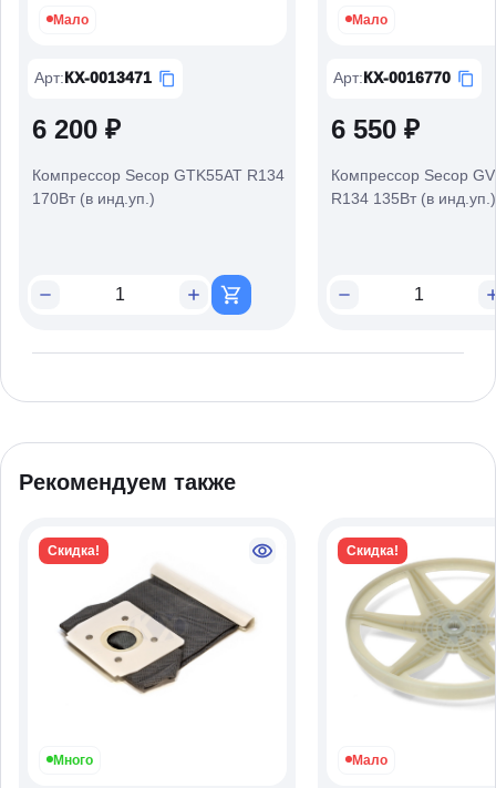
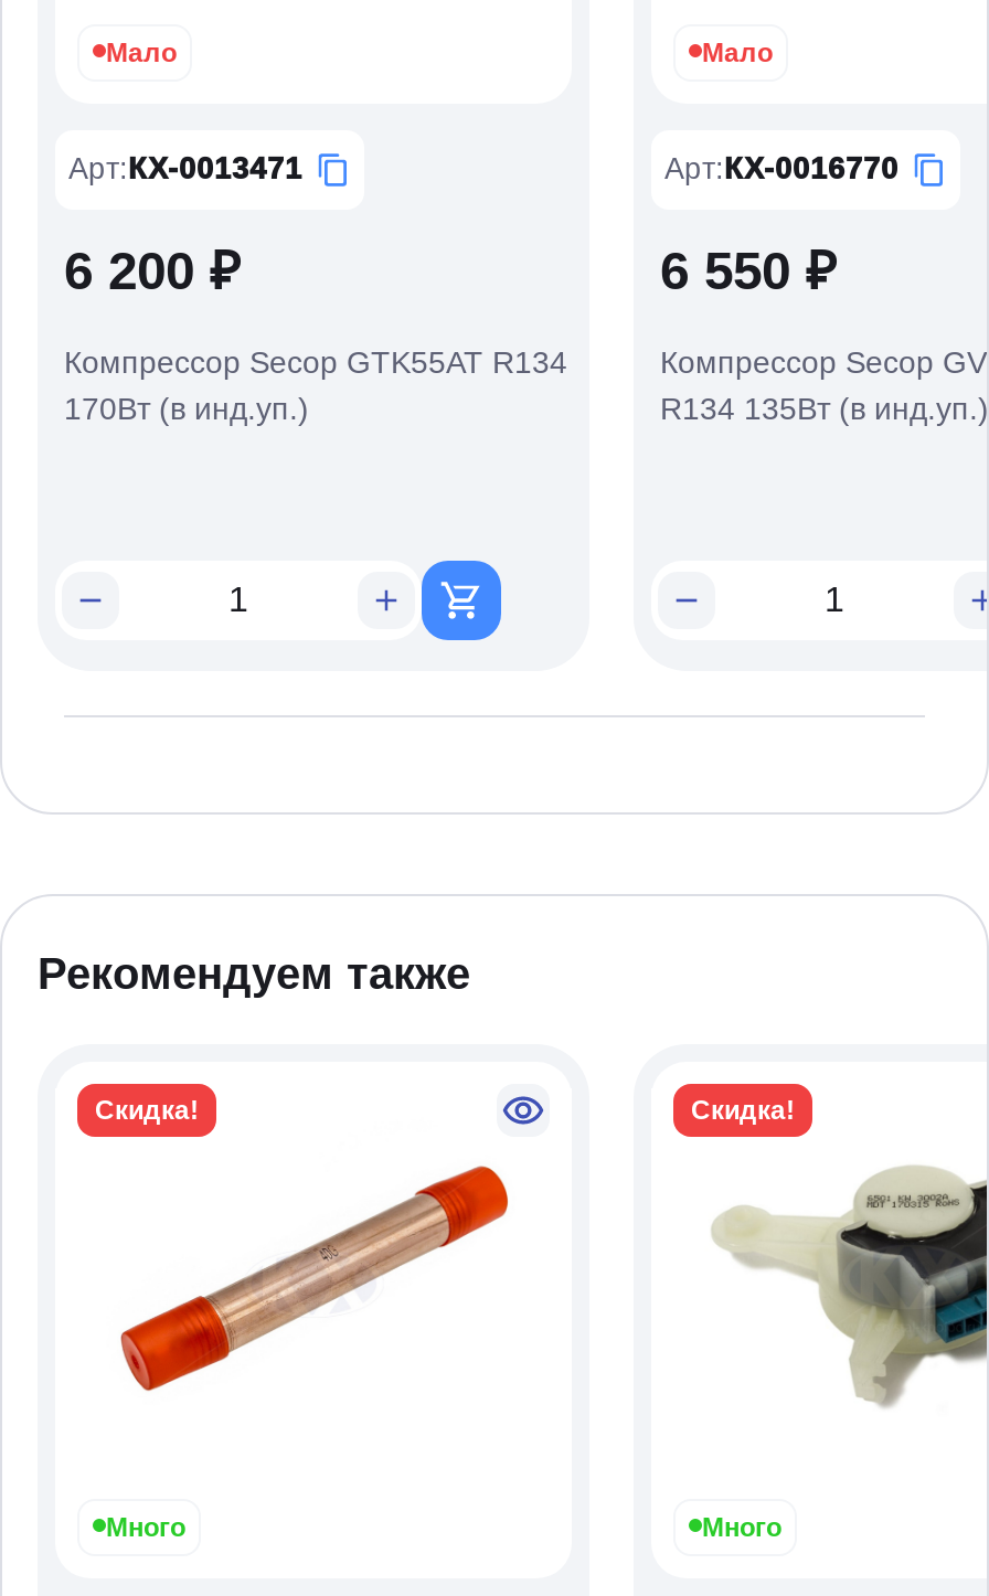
- [image]
+ [image]

- [image]
+ [image]

- Мало
+ Много
